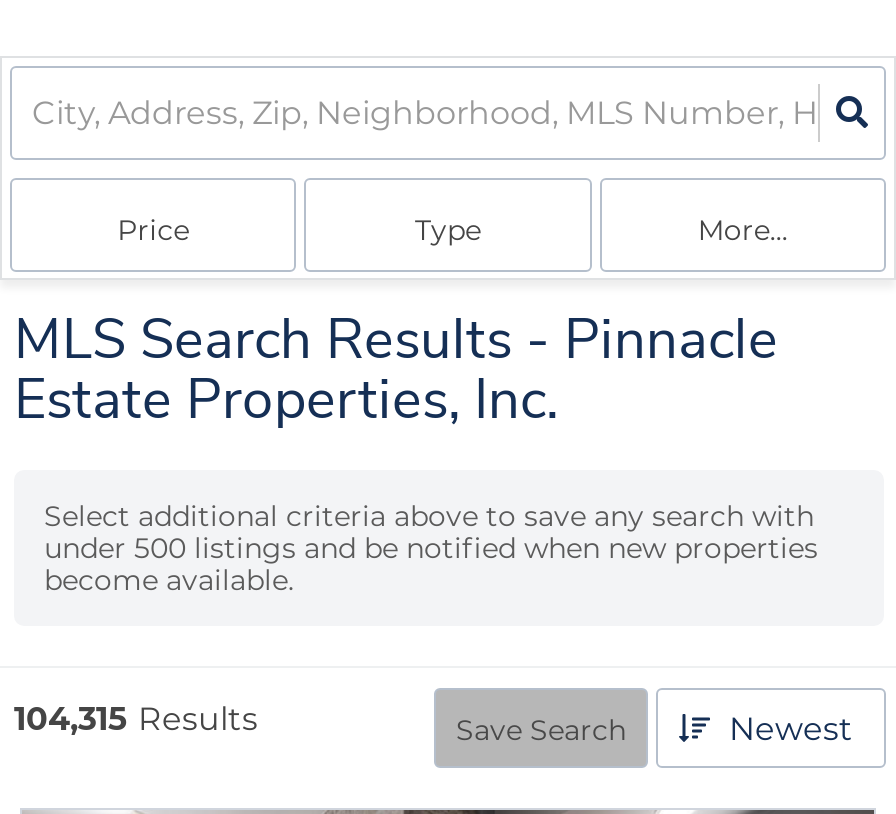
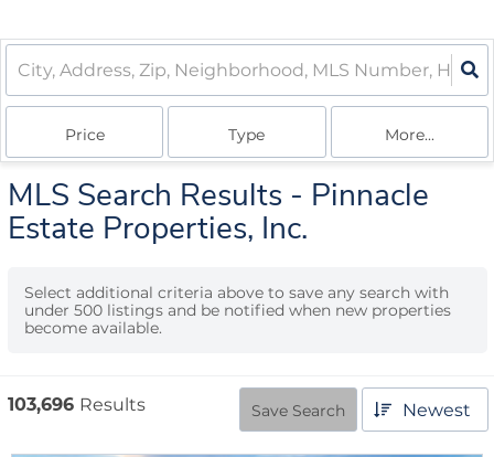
- 104,315 Results
+ 103,696 Results
